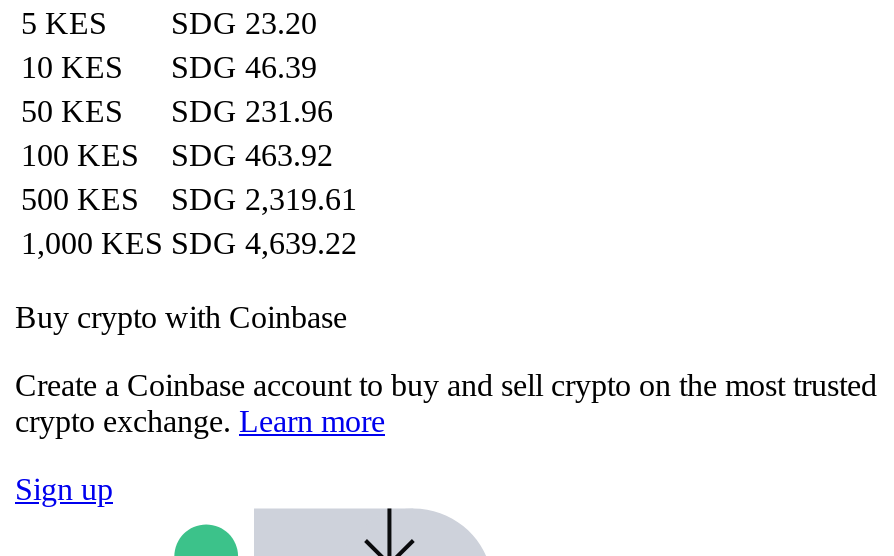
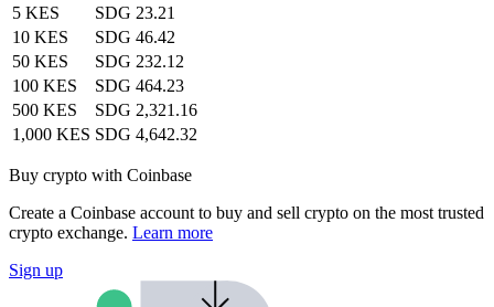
- 5 KES SDG 23.20
+ 5 KES SDG 23.21

- 10 KES SDG 46.39
+ 10 KES SDG 46.42

- 50 KES SDG 231.96
+ 50 KES SDG 232.12

- 100 KES SDG 463.92
+ 100 KES SDG 464.23

- 500 KES SDG 2,319.61
+ 500 KES SDG 2,321.16

- 1,000 KES SDG 4,639.22
+ 1,000 KES SDG 4,642.32
